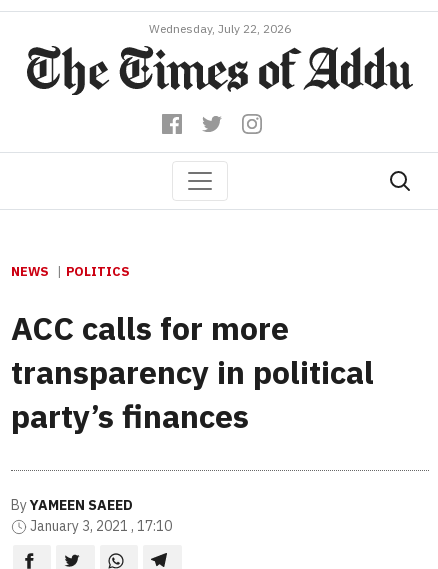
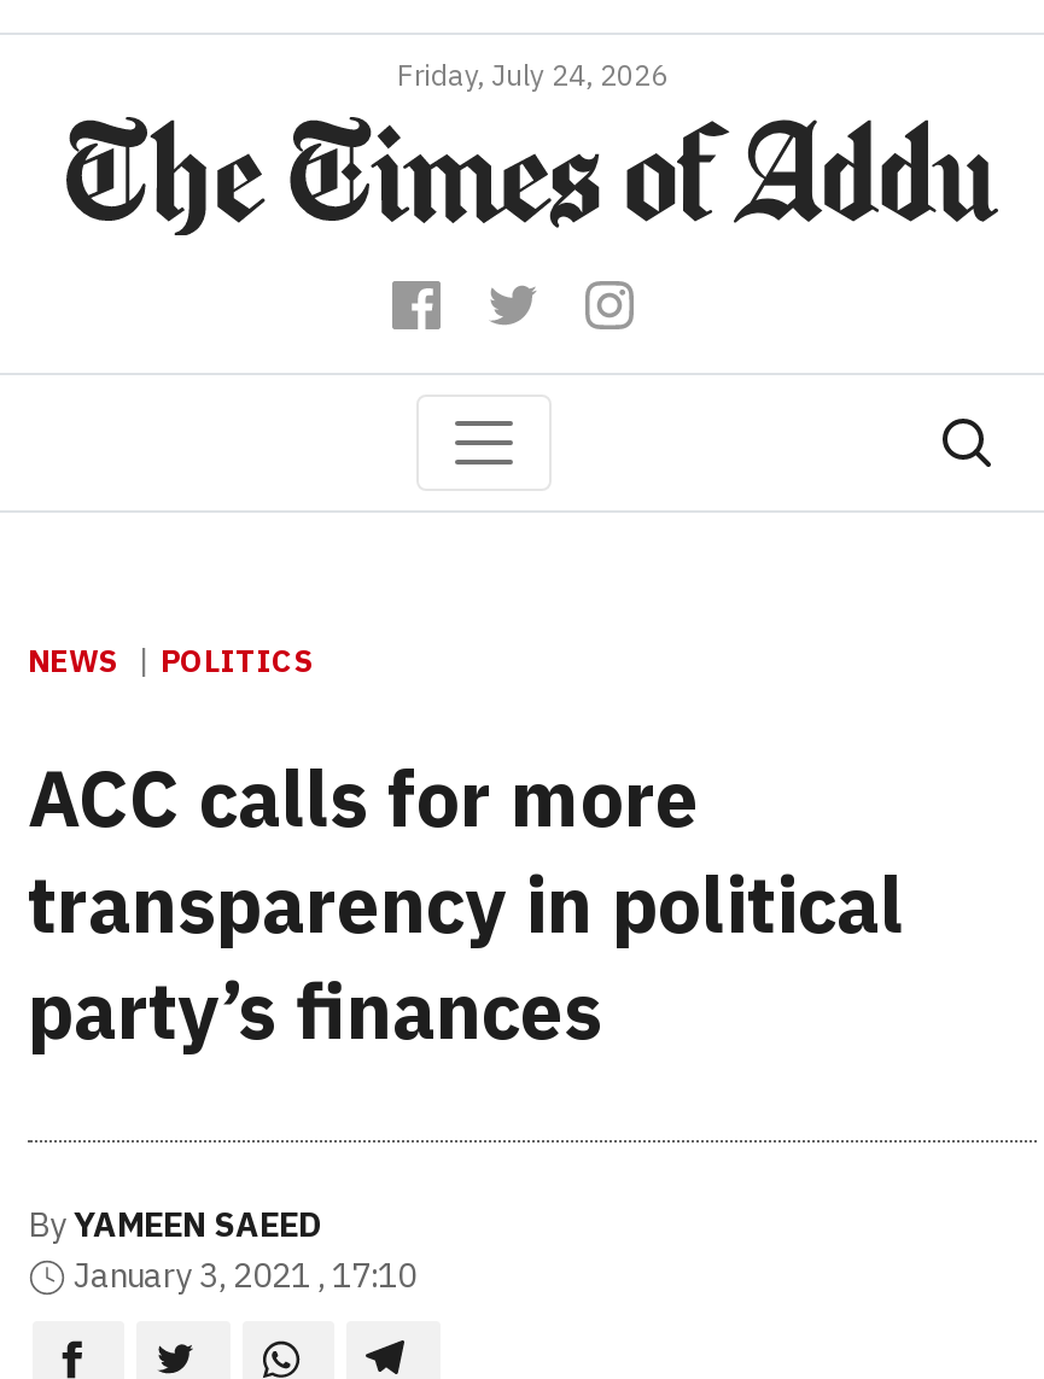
- Wednesday, July 22, 2026
+ Friday, July 24, 2026
